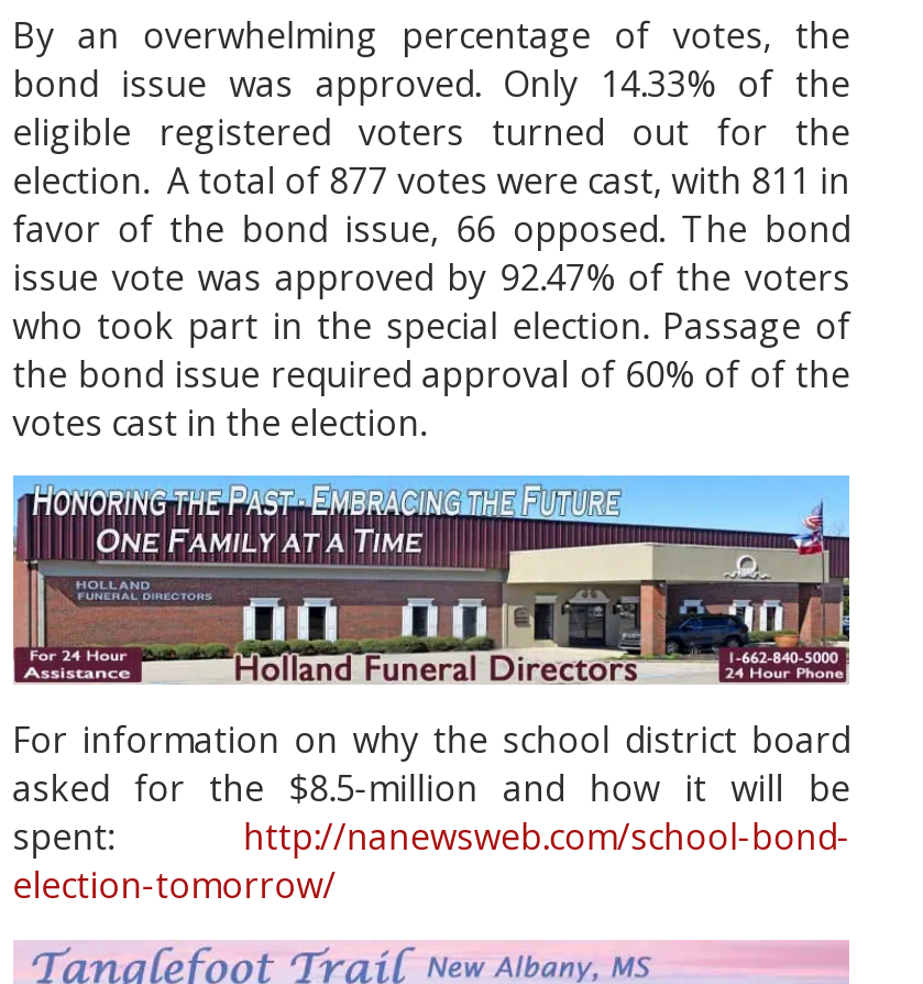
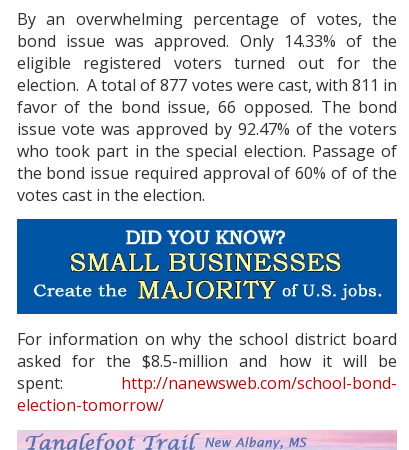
- [image]
+ [image]
